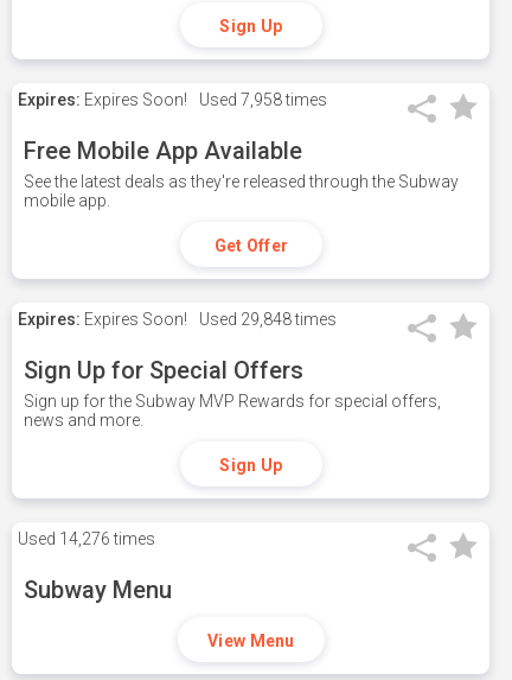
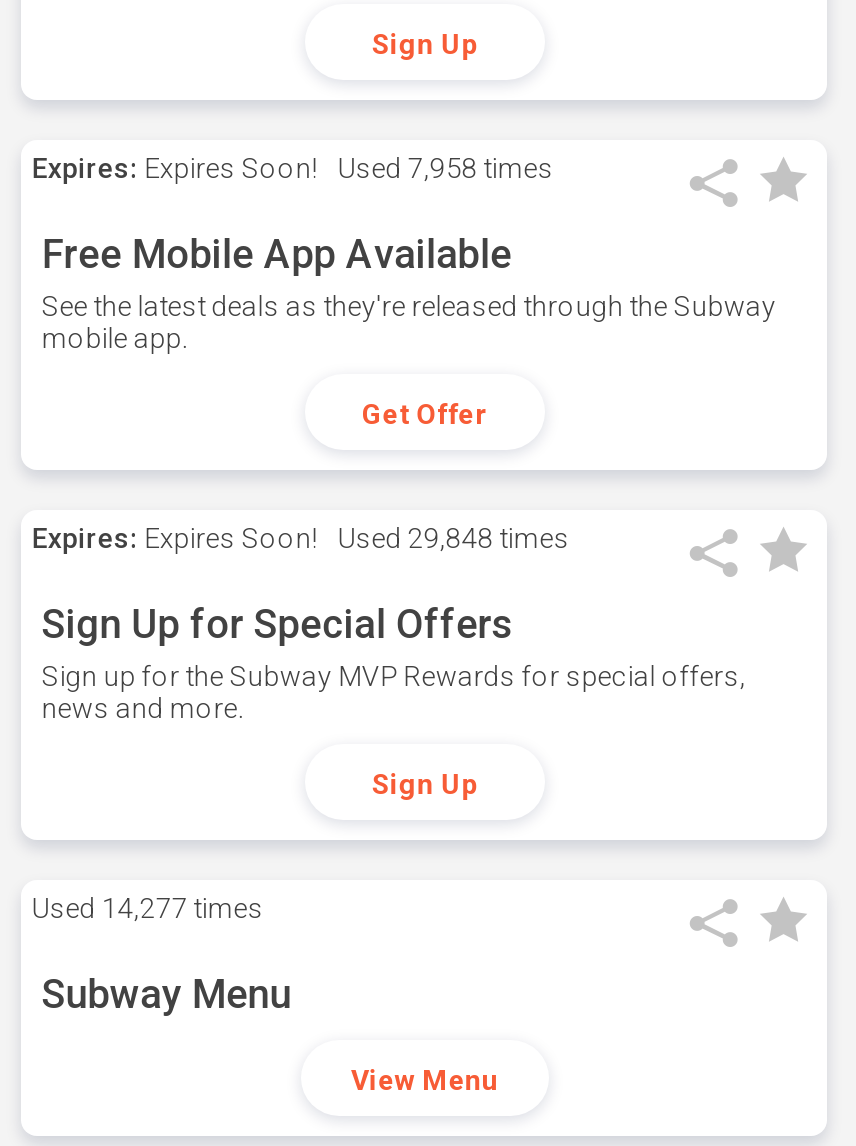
- Used 14,276 times
+ Used 14,277 times
